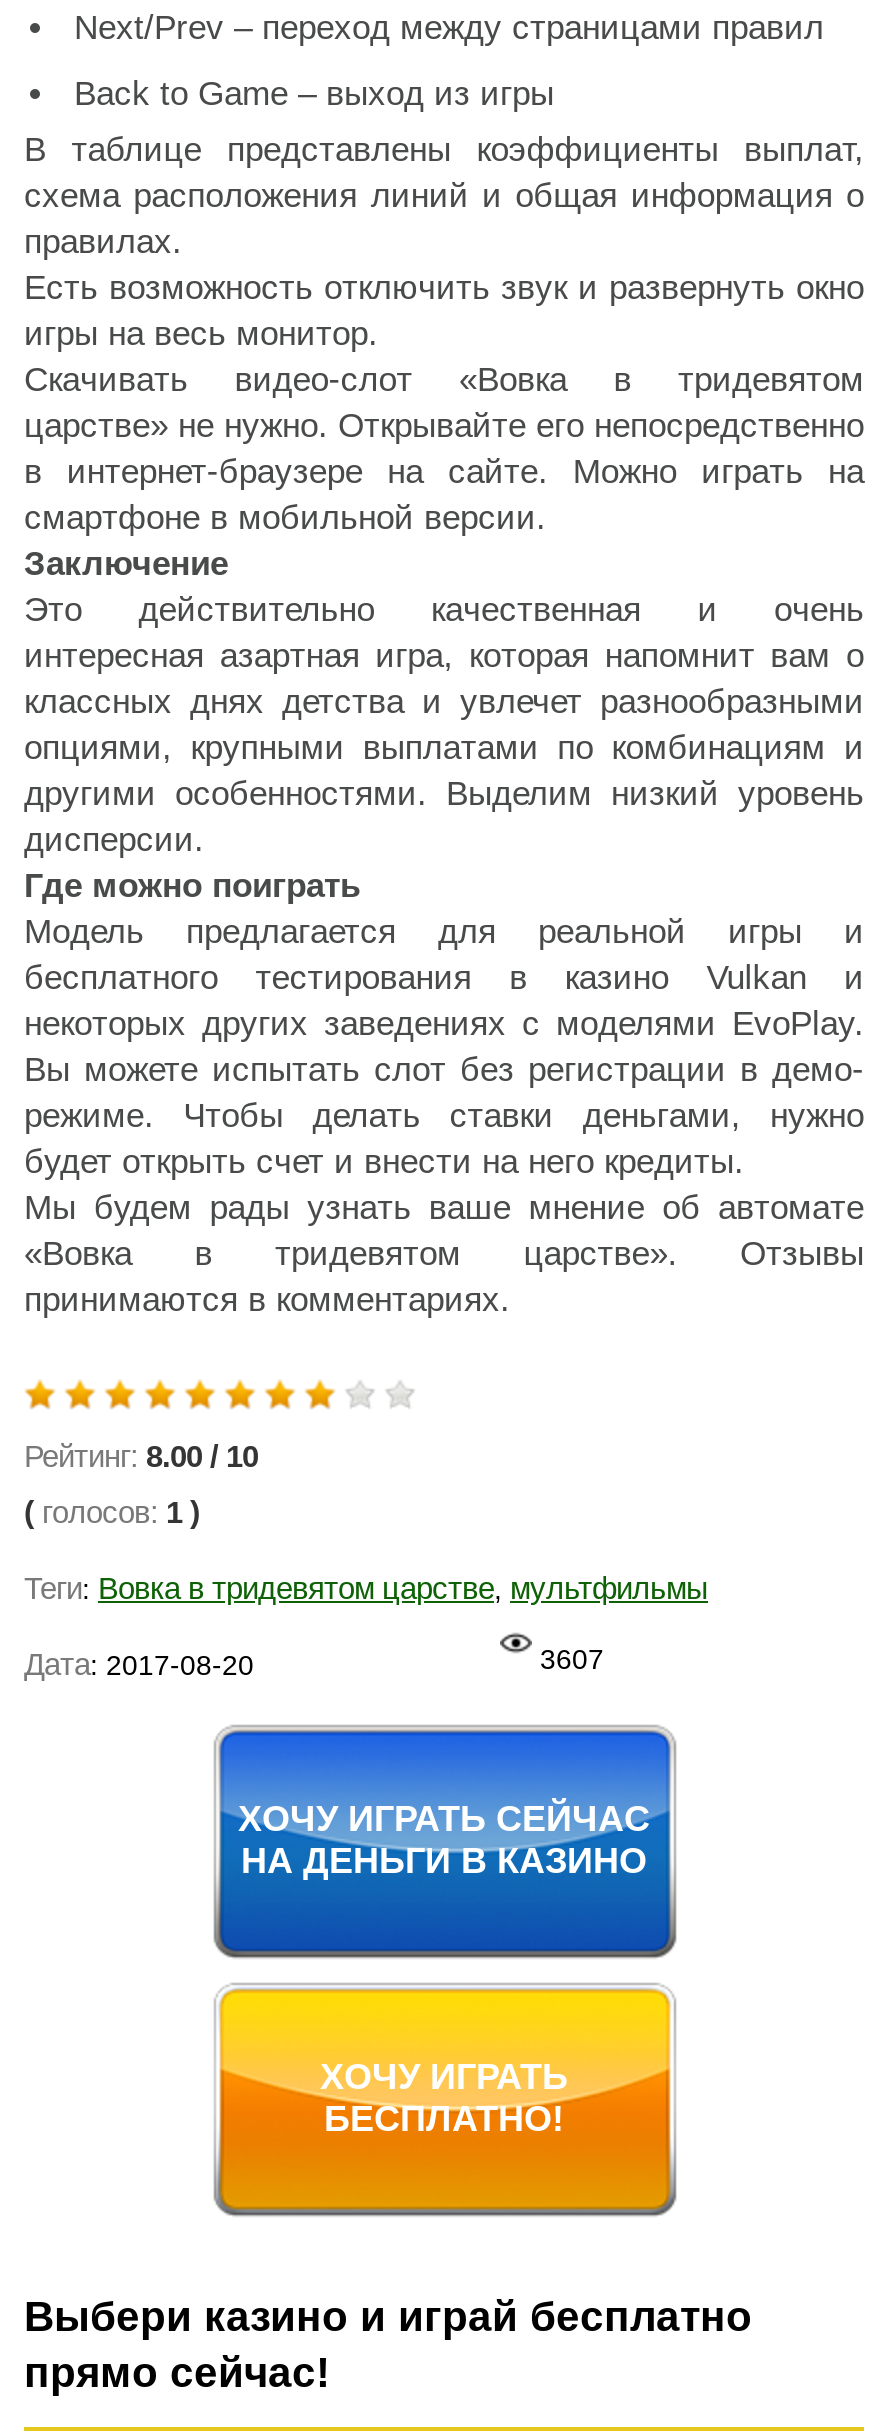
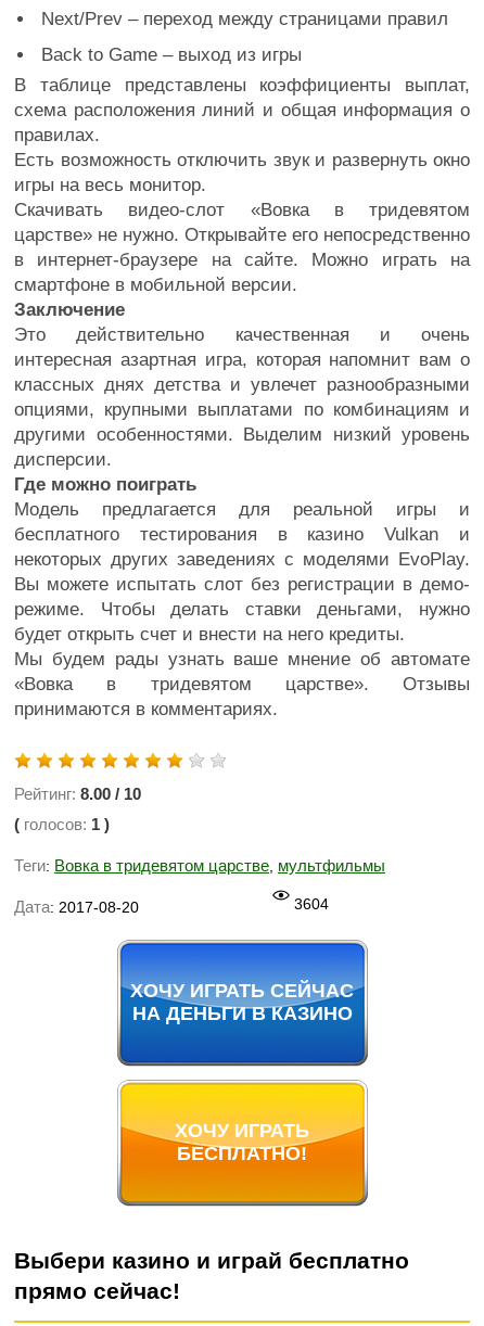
- 3607
+ 3604
